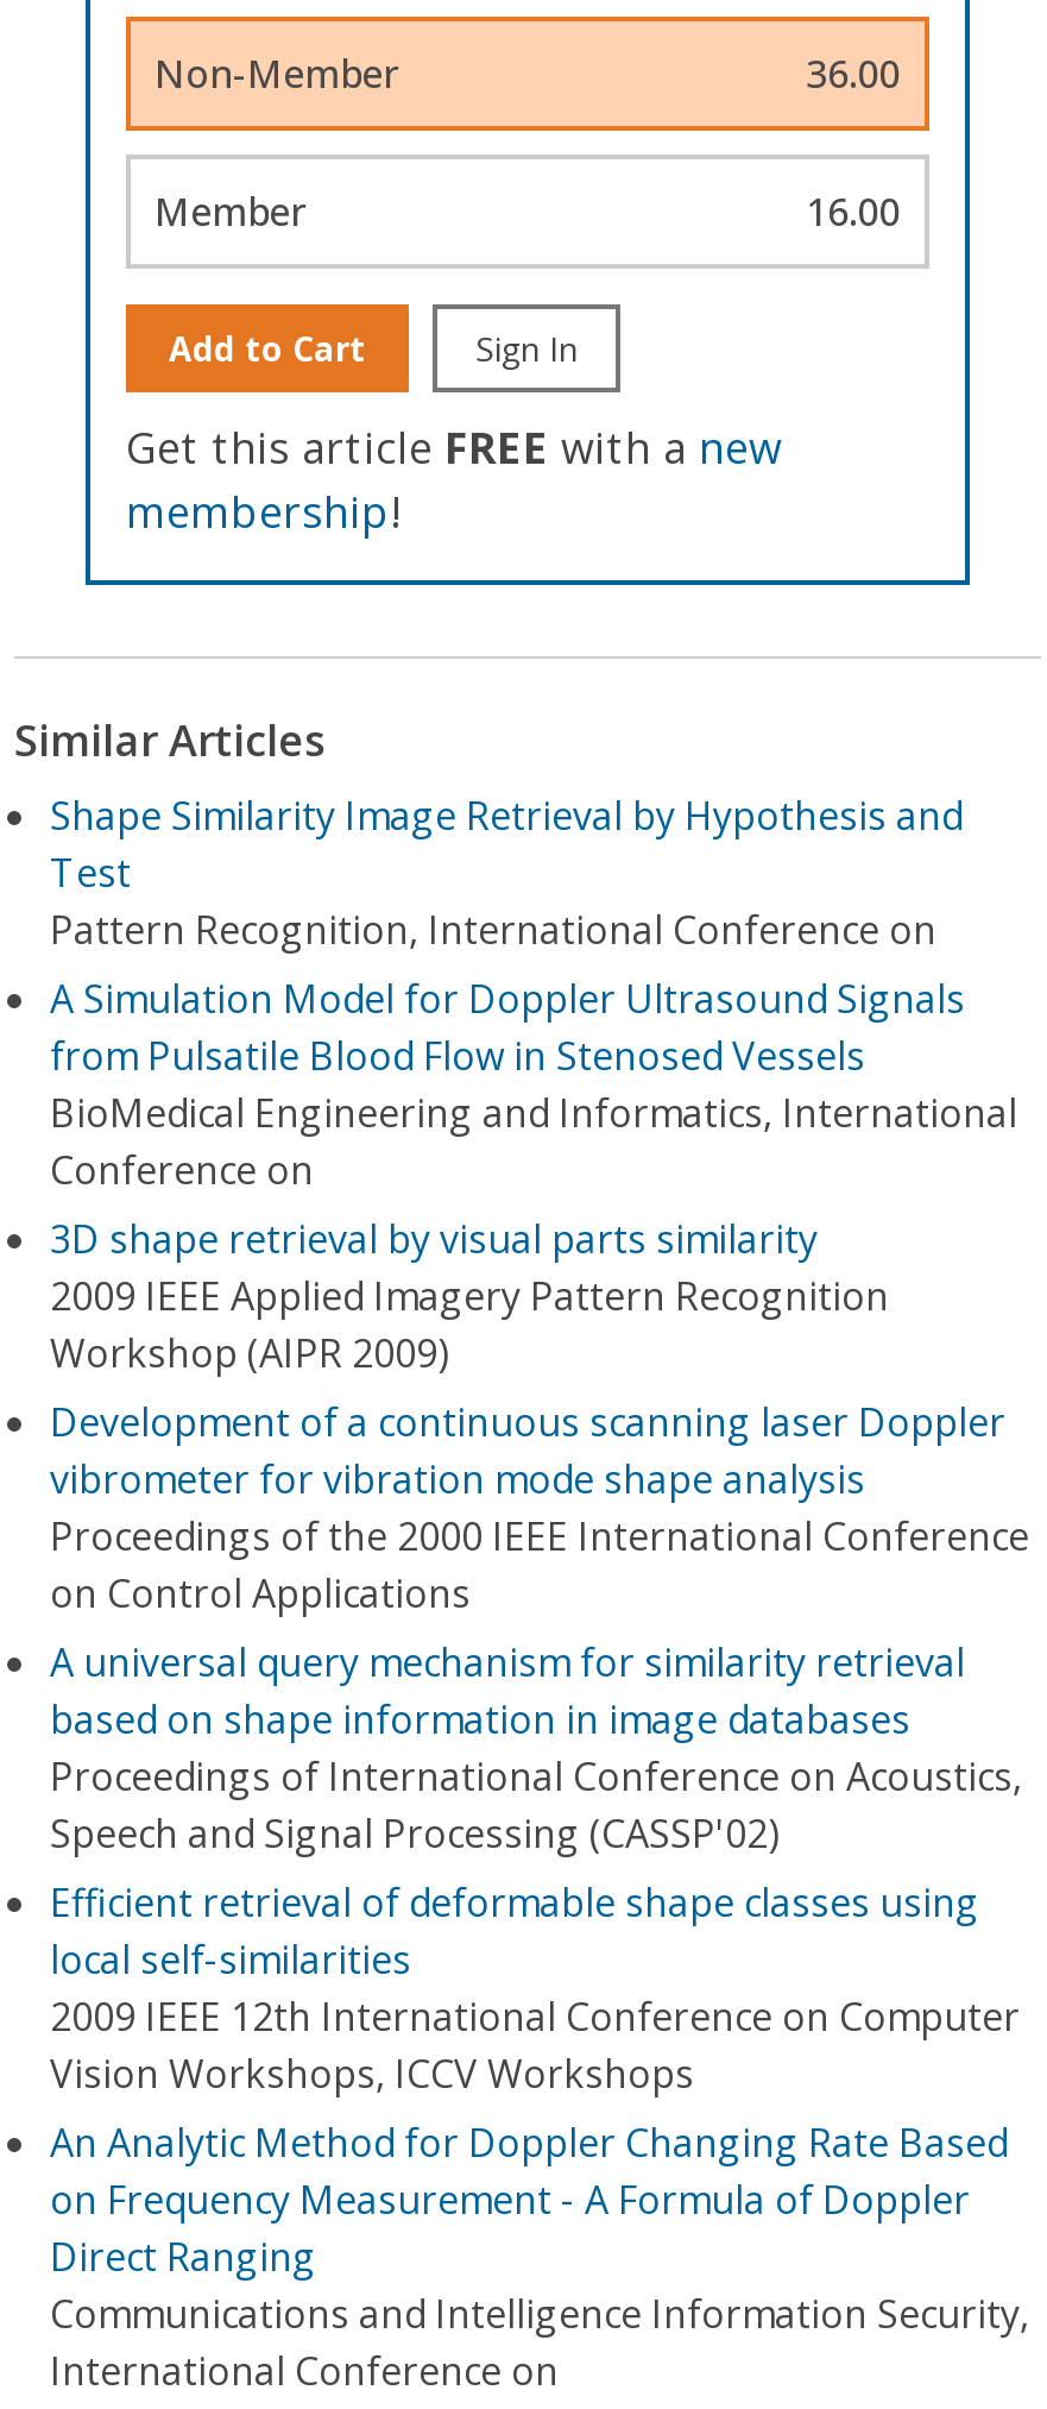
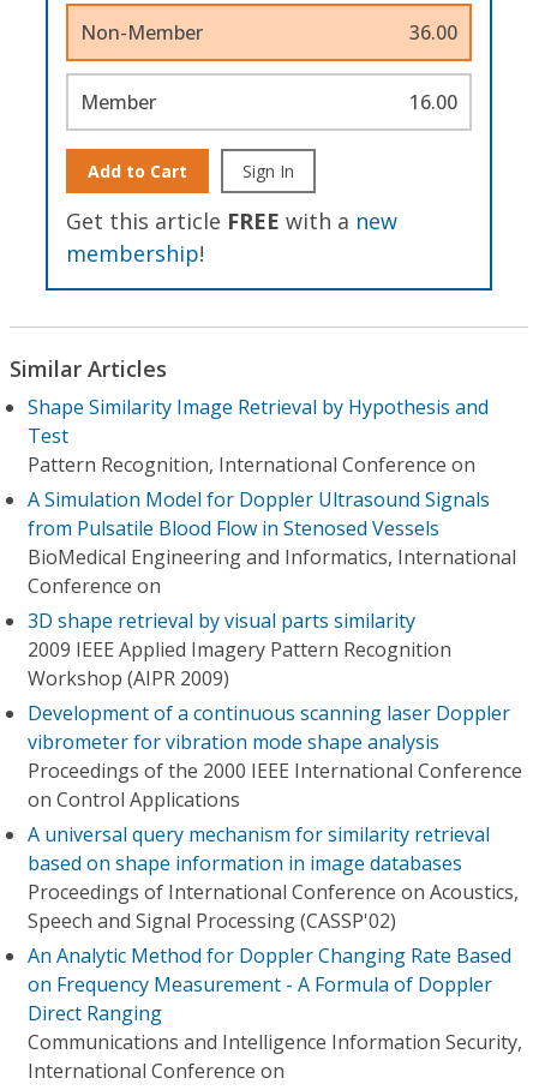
- Efficient retrieval of deformable shape classes using
- local self-similarities
- 2009 IEEE 12th International Conference on Computer
- Vision Workshops, ICCV Workshops
